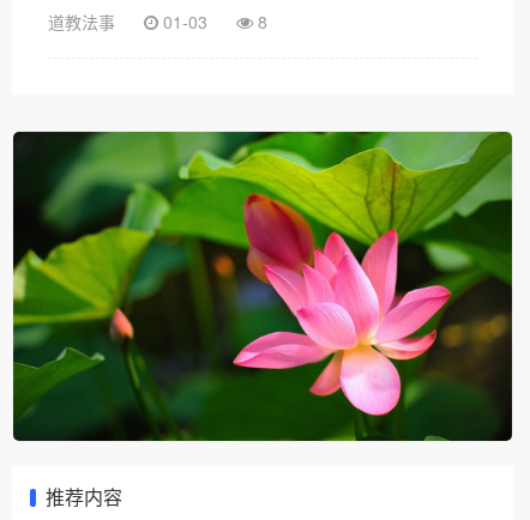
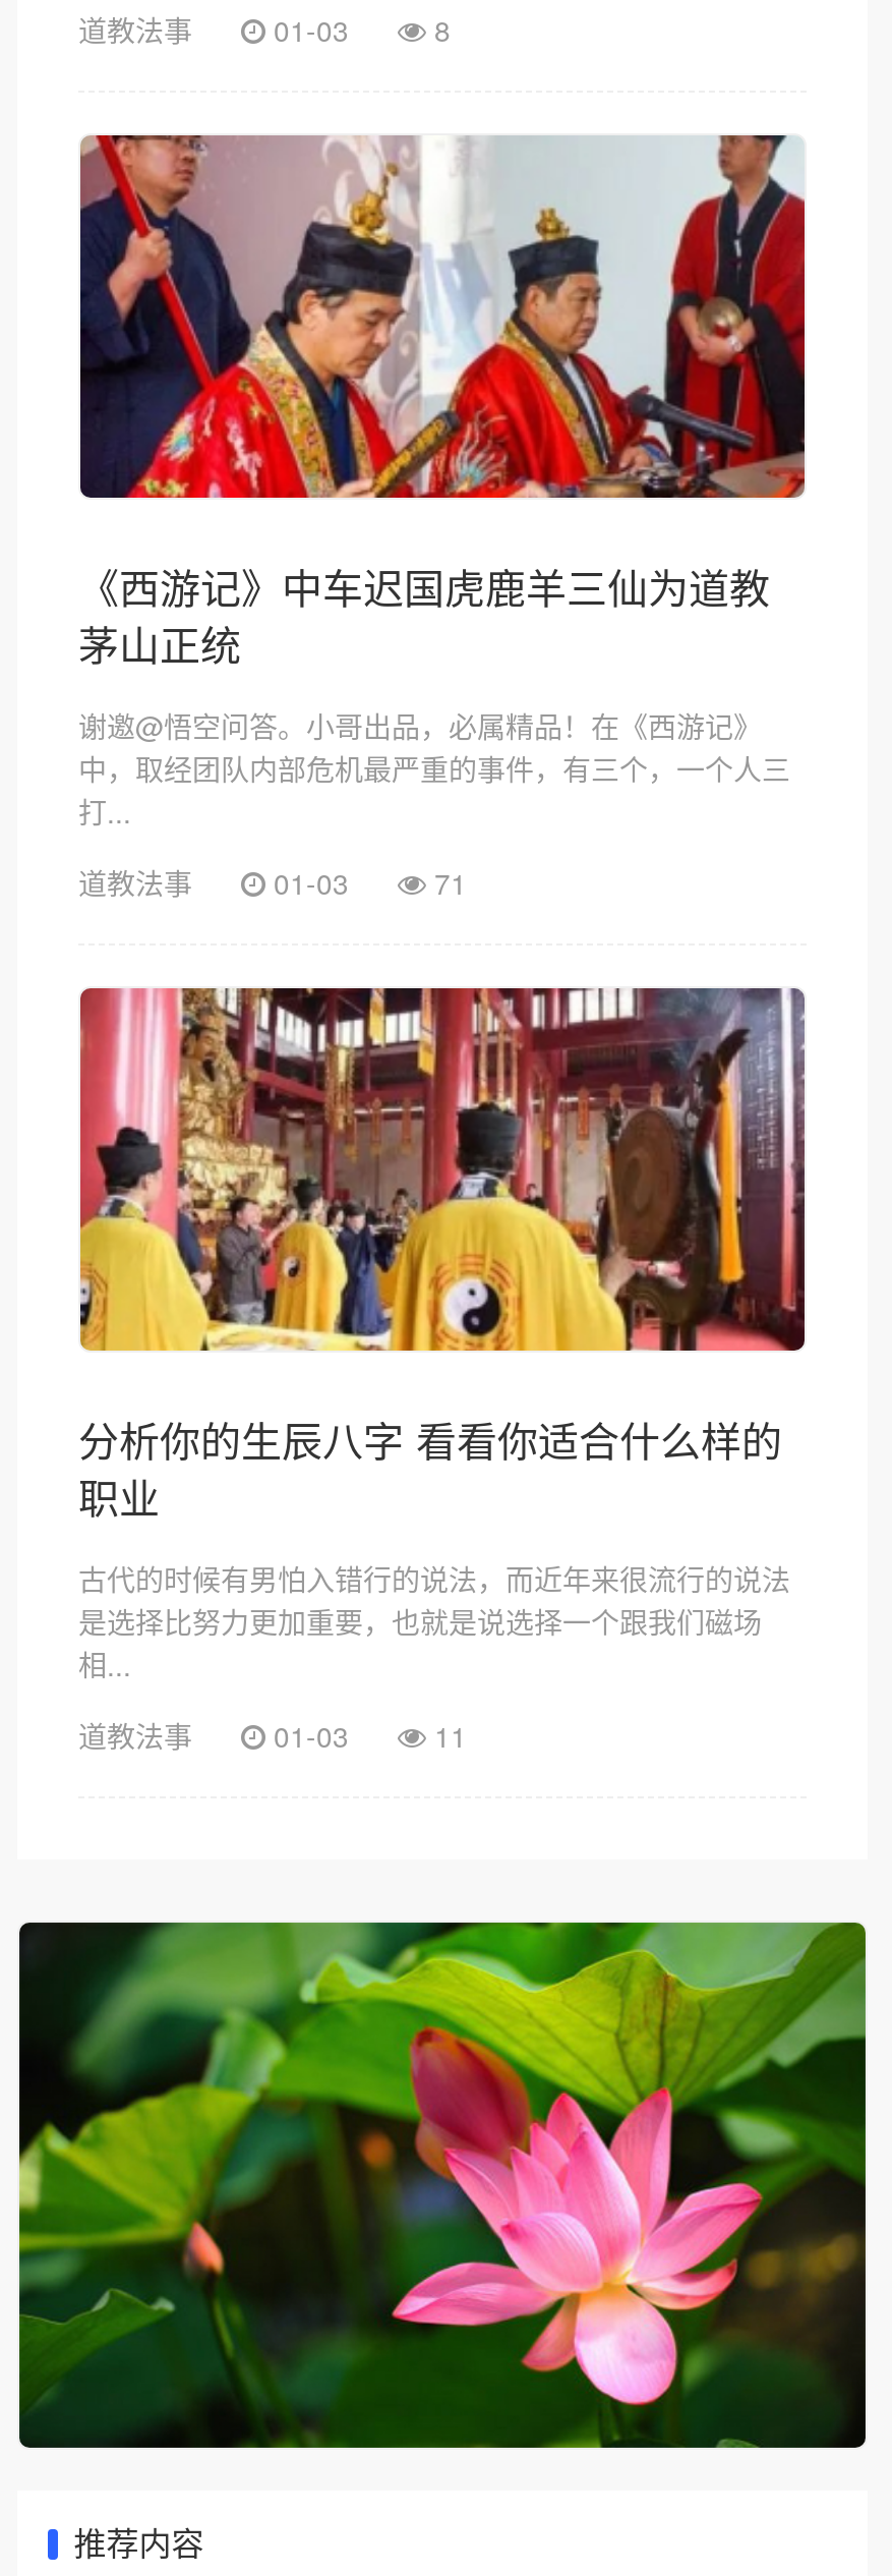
+ [image]
+ 《西游记》中车迟国虎鹿羊三仙为道教
+ 茅山正统
+ 谢邀@悟空问答。小哥出品，必属精品！在《西游记》
+ 中，取经团队内部危机最严重的事件，有三个，一个人三
+ 打...
+ 道教法事
+ 01-03
+ 71

+ [image]
+ 分析你的生辰八字 看看你适合什么样的
+ 职业
+ 古代的时候有男怕入错行的说法，而近年来很流行的说法
+ 是选择比努力更加重要，也就是说选择一个跟我们磁场
+ 相...
+ 道教法事
+ 01-03
+ 11
